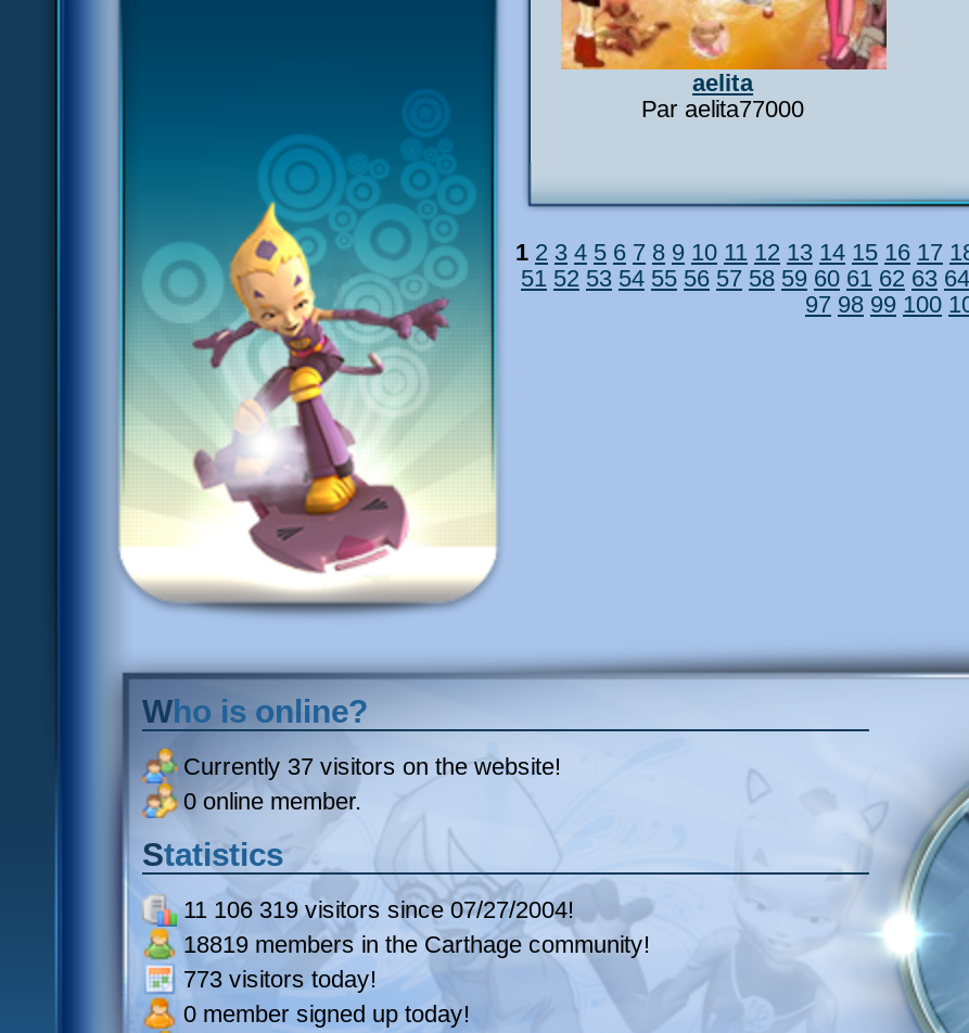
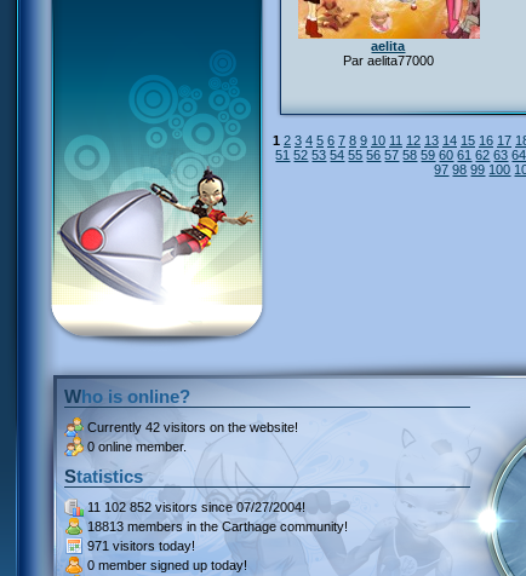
- [image]
+ [image]

- Currently 37 visitors on the website!
+ Currently 42 visitors on the website!

- 11 106 319 visitors since 07/27/2004!
+ 11 102 852 visitors since 07/27/2004!

- 18819 members in the Carthage community!
+ 18813 members in the Carthage community!

- 773 visitors today!
+ 971 visitors today!
